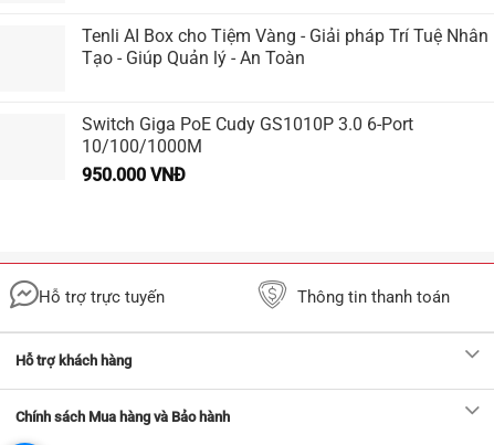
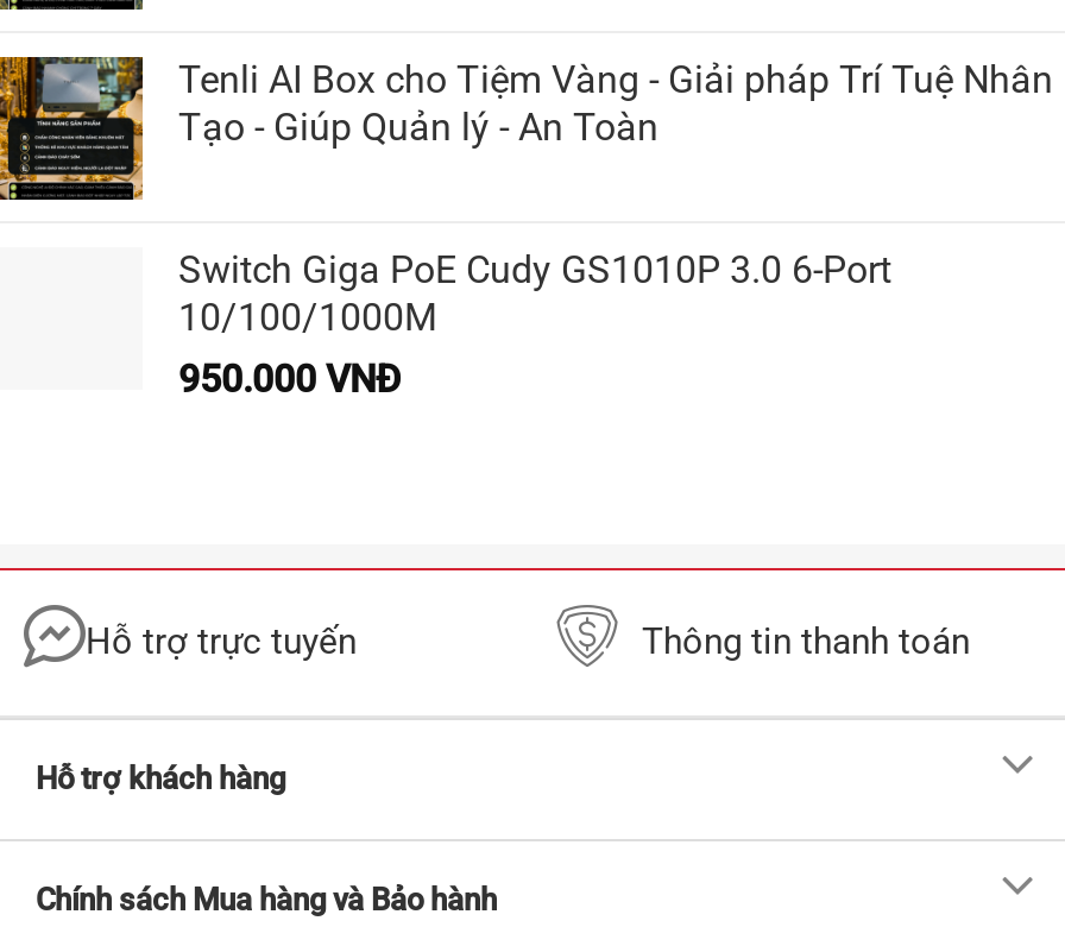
+ [image]
